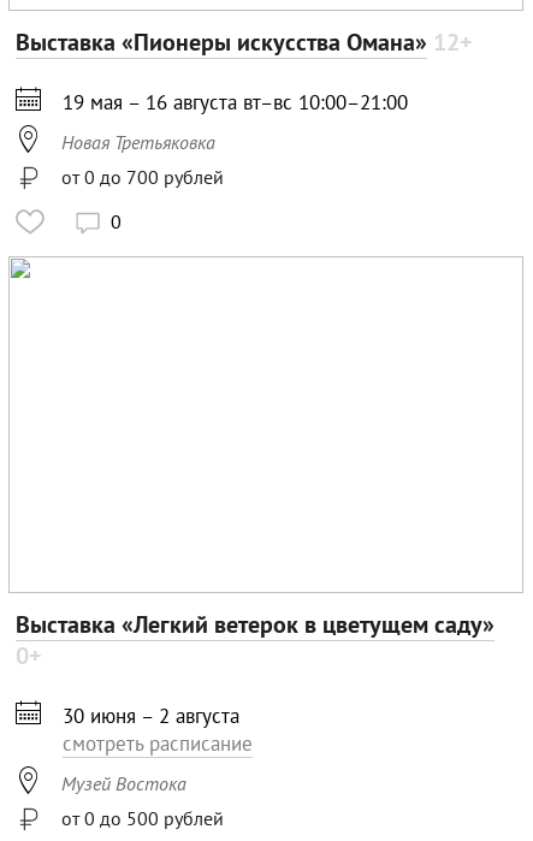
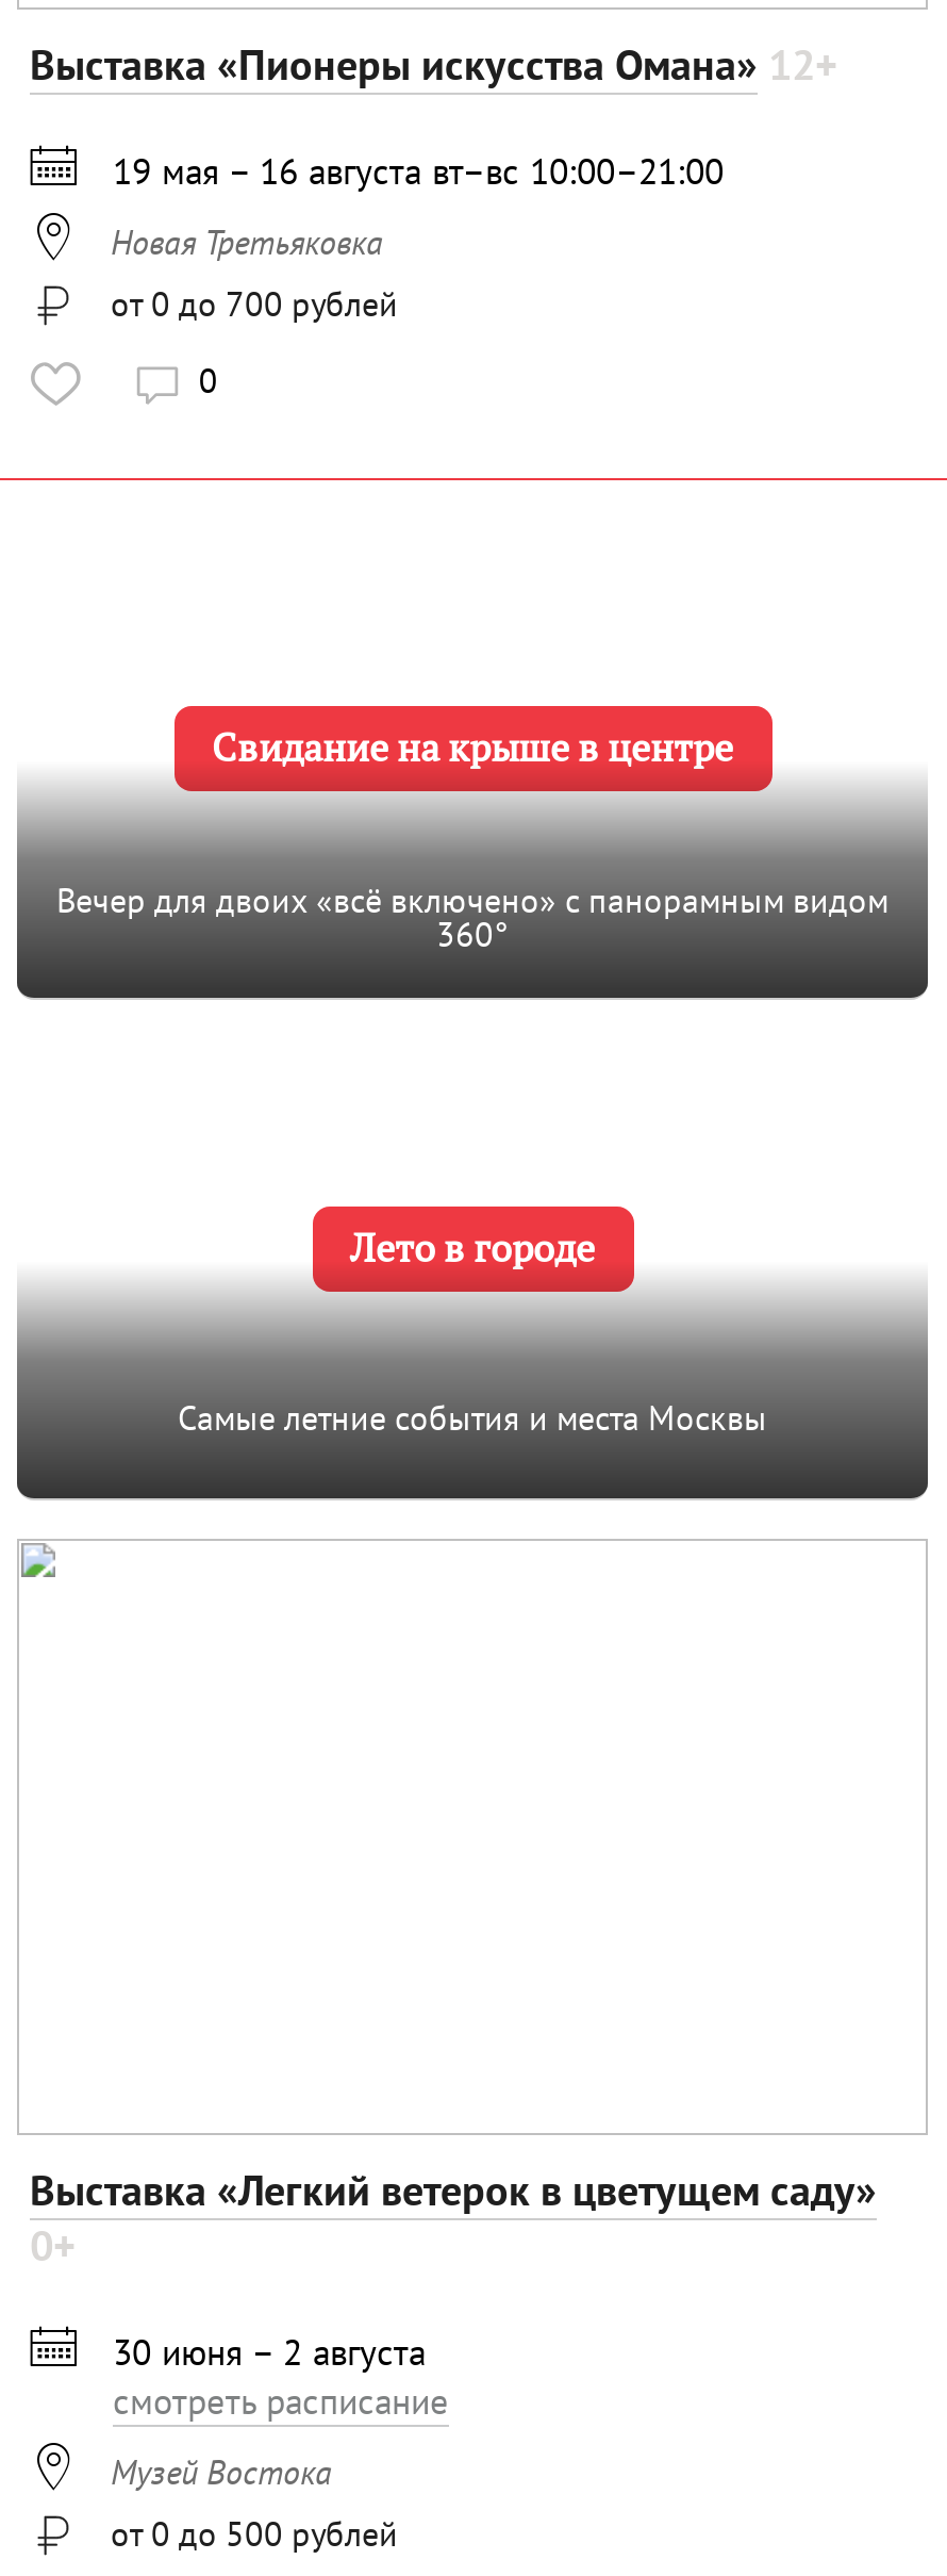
+ [image]
+ Вечер для двоих «всё включено» с панорамным видом
+ 360°

+ [image]
+ Самые летние события и места Москвы

+ Свидание на крыше в центре

+ Лето в городе
